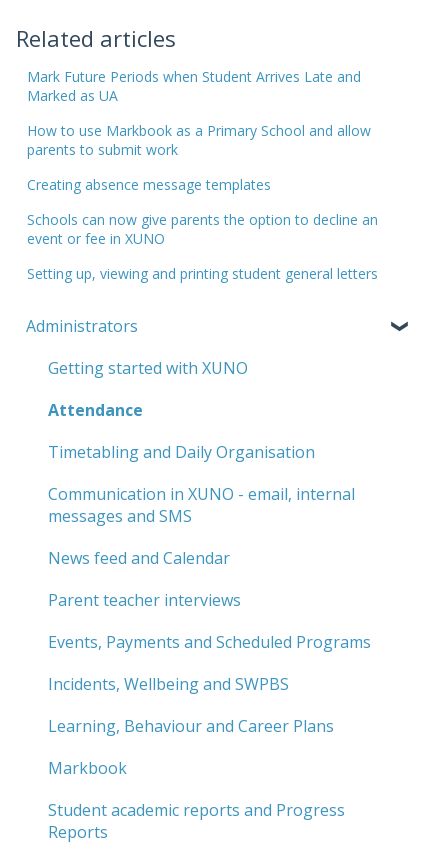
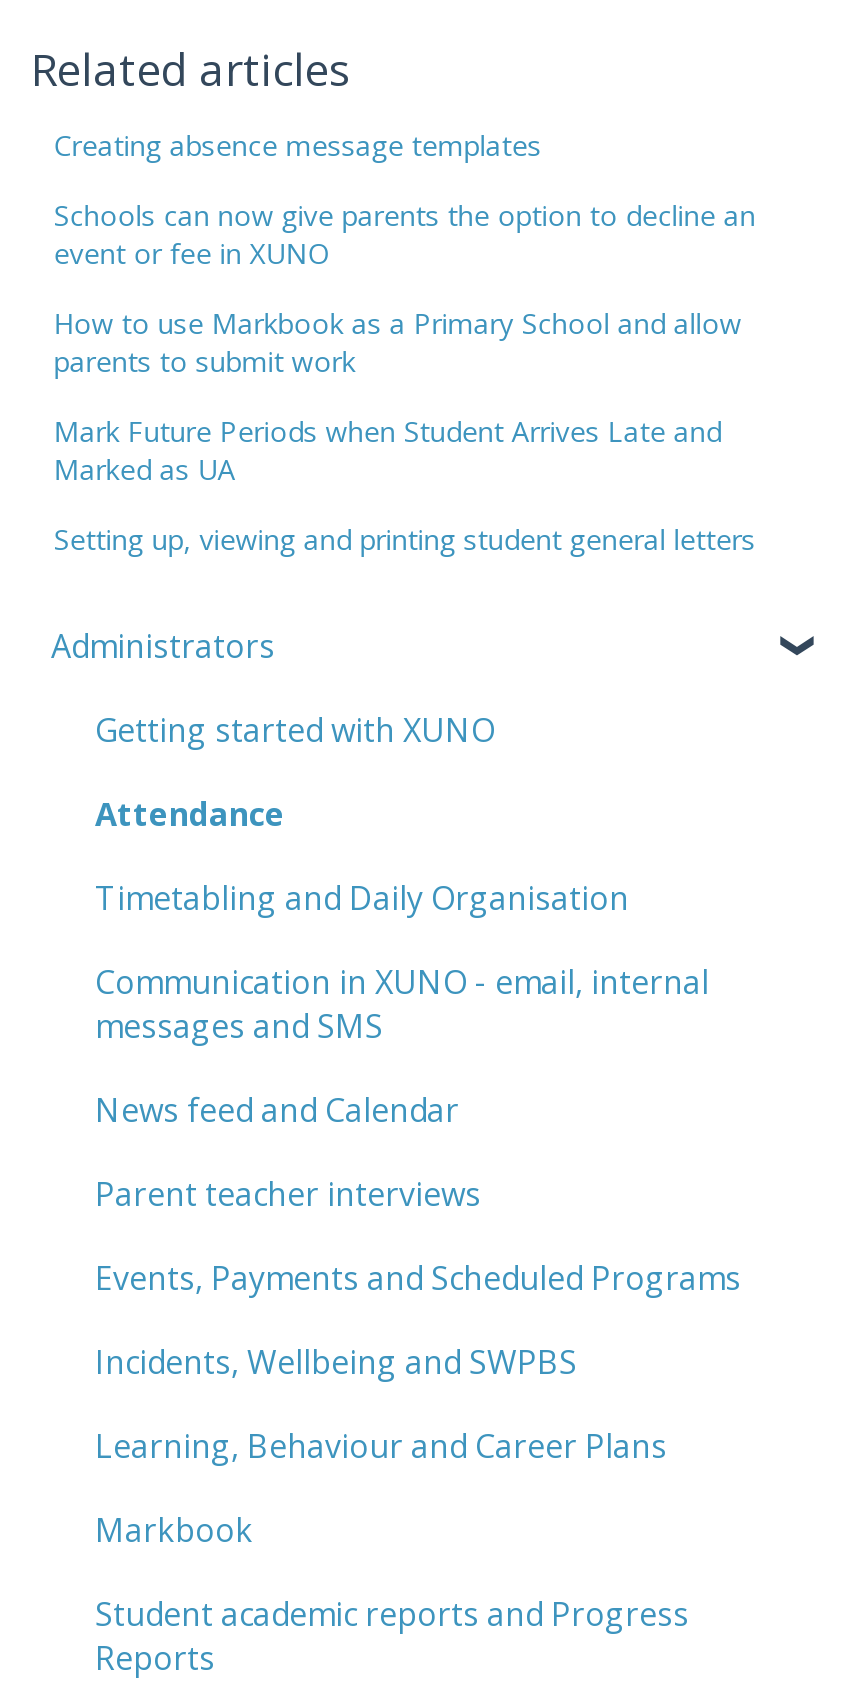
moved down: Mark Future Periods when Student Arrives Late and | Marked as UA | How to use Markbook as a Primary School and allow | parents to submit work

moved up: Creating absence message templates | Schools can now give parents the option to decline an | event or fee in XUNO
